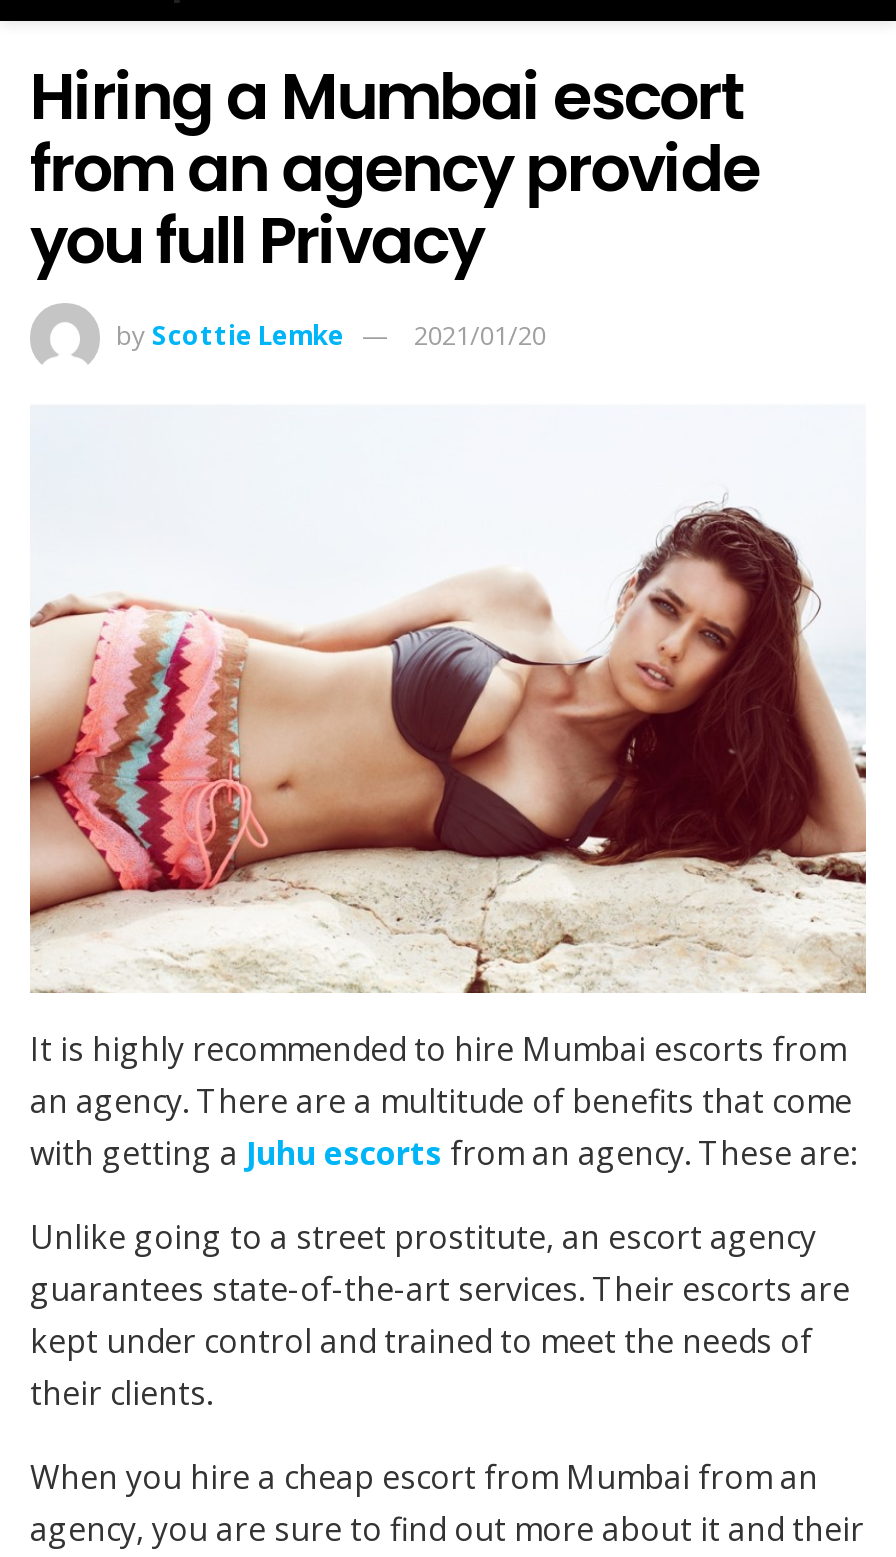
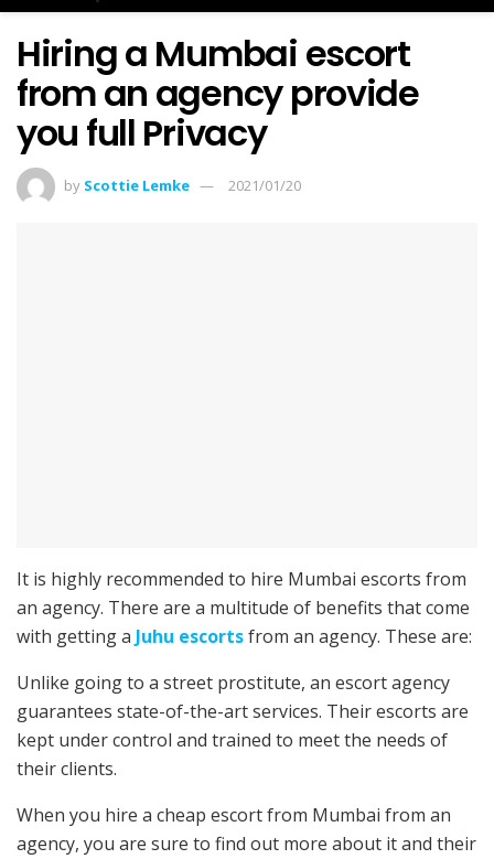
- [image]
